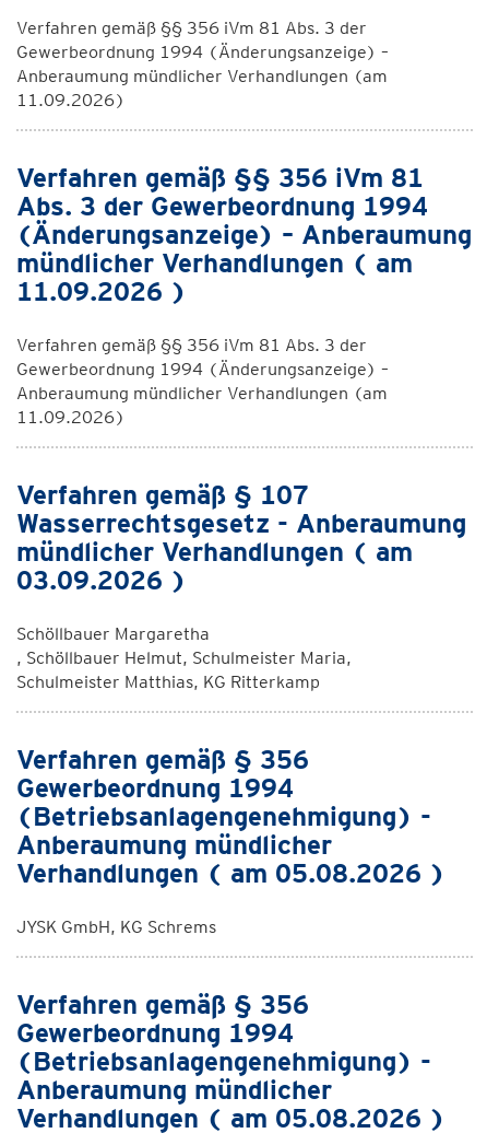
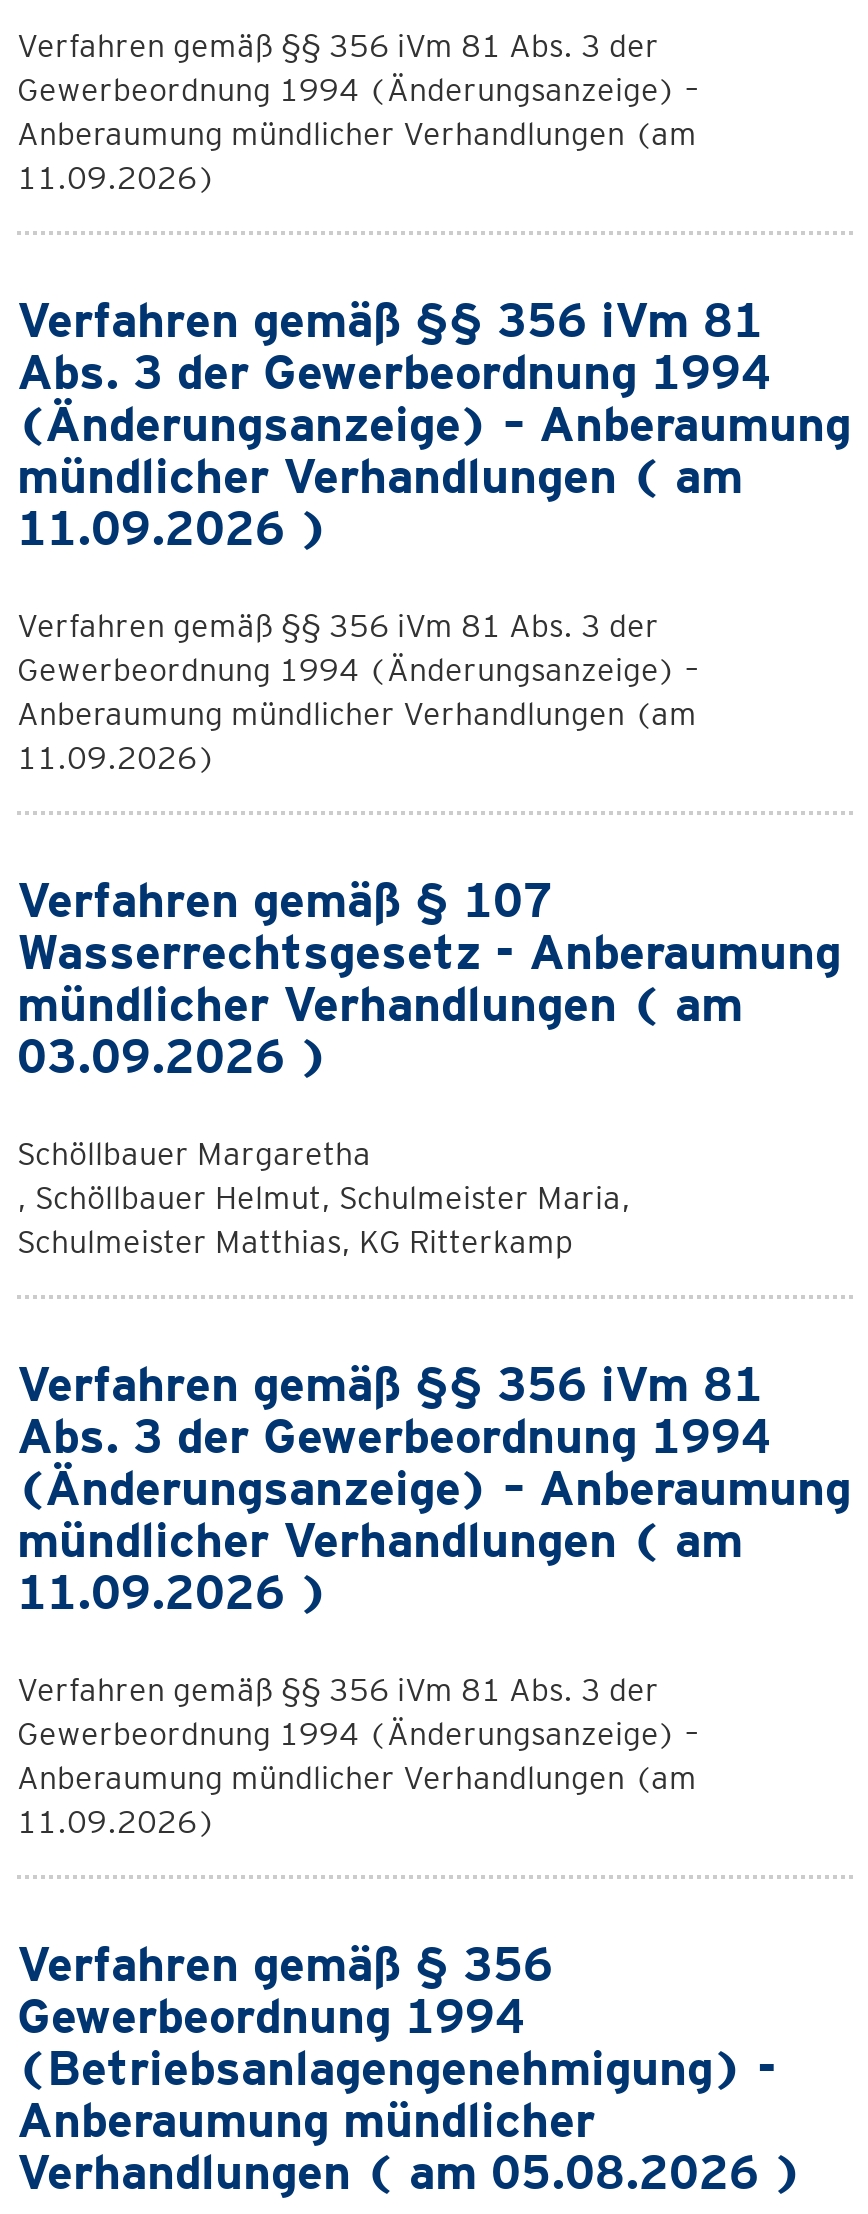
- Verfahren gemäß § 356
- Gewerbeordnung 1994
- (Betriebsanlagengenehmigung) -
- Anberaumung mündlicher
- Verhandlungen ( am 05.08.2026 )
+ Verfahren gemäß §§ 356 iVm 81
+ Abs. 3 der Gewerbeordnung 1994
+ (Änderungsanzeige) – Anberaumung
+ mündlicher Verhandlungen ( am
+ 11.09.2026 )

- JYSK GmbH, KG Schrems
+ Verfahren gemäß §§ 356 iVm 81 Abs. 3 der
+ Gewerbeordnung 1994 (Änderungsanzeige) –
+ Anberaumung mündlicher Verhandlungen (am
+ 11.09.2026)
